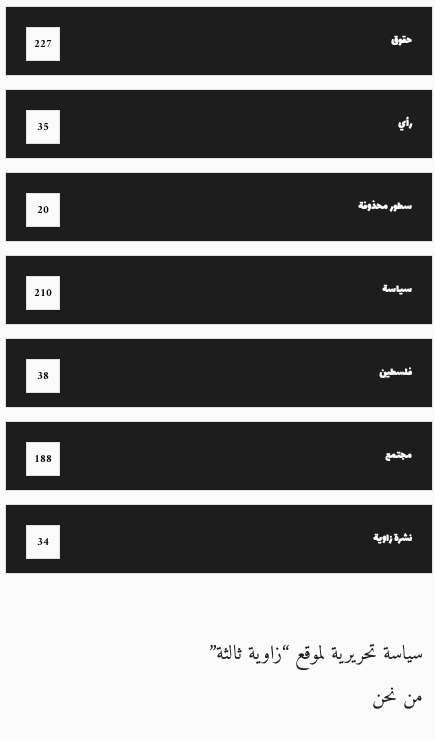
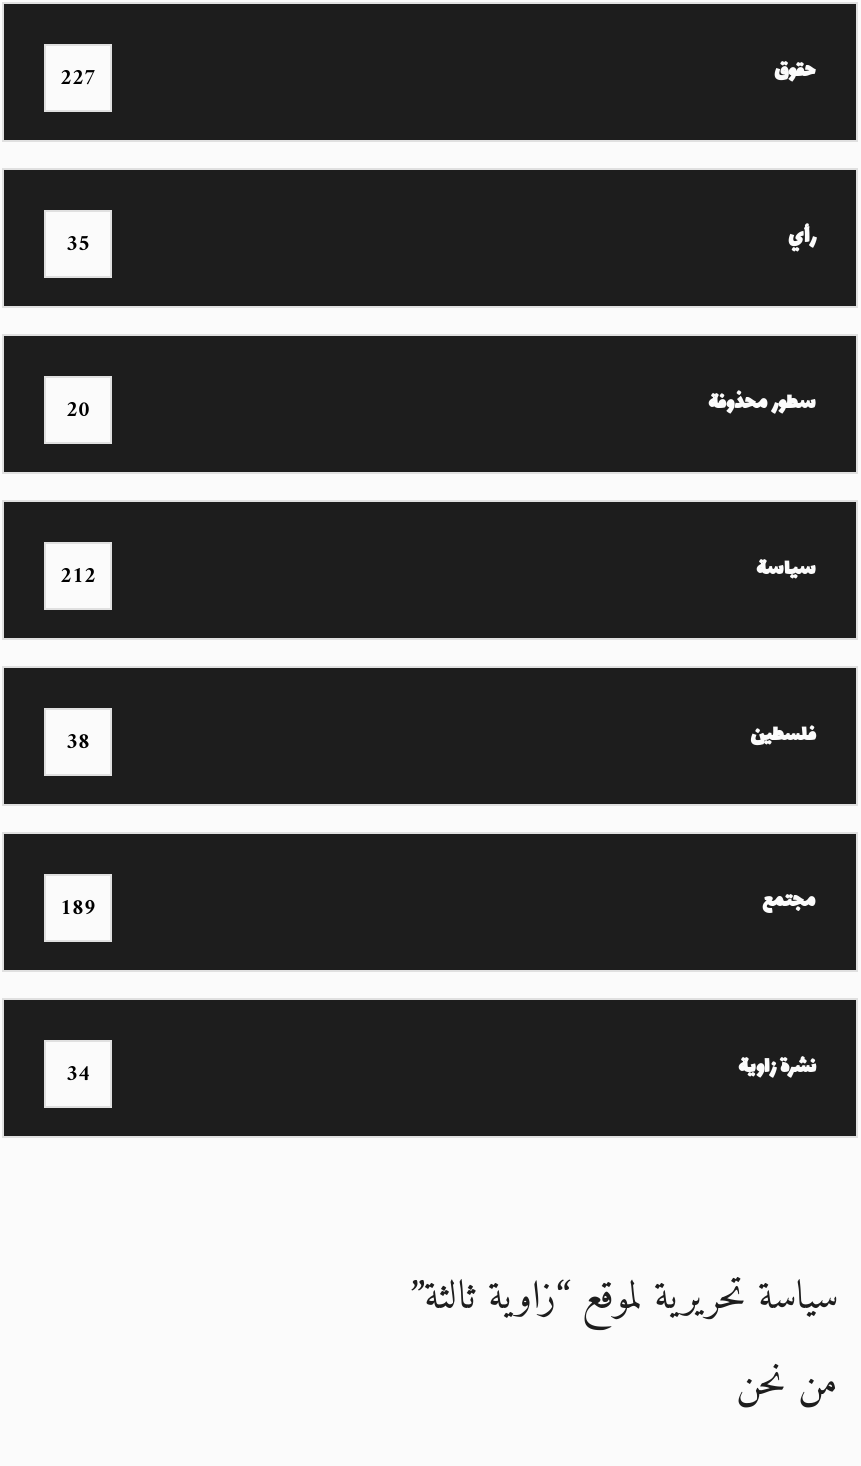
- 210
+ 212

- 188
+ 189
